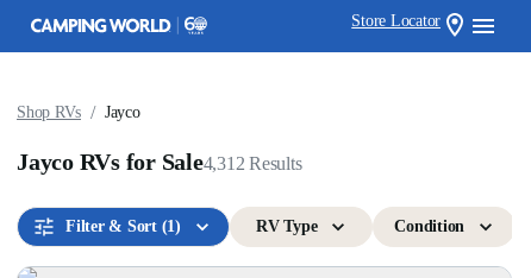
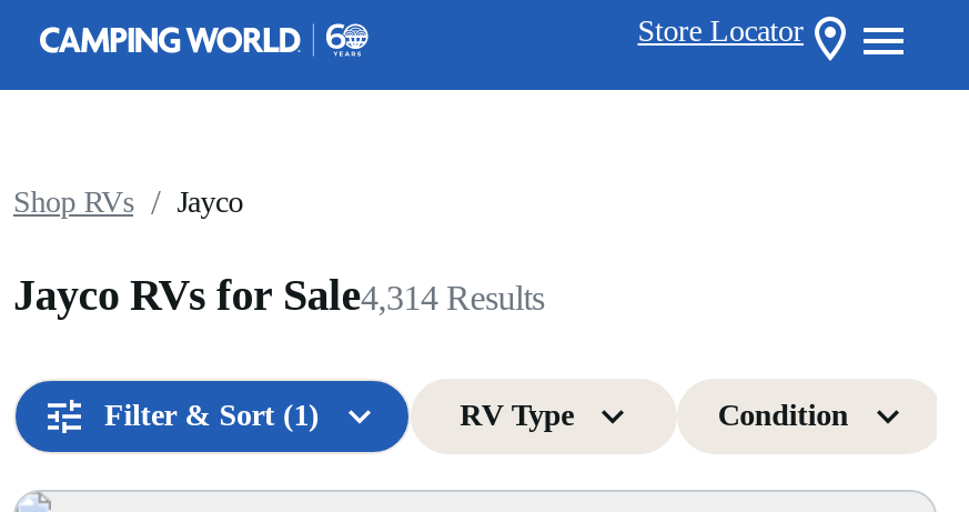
- Jayco RVs for Sale4,312 Results
+ Jayco RVs for Sale4,314 Results
